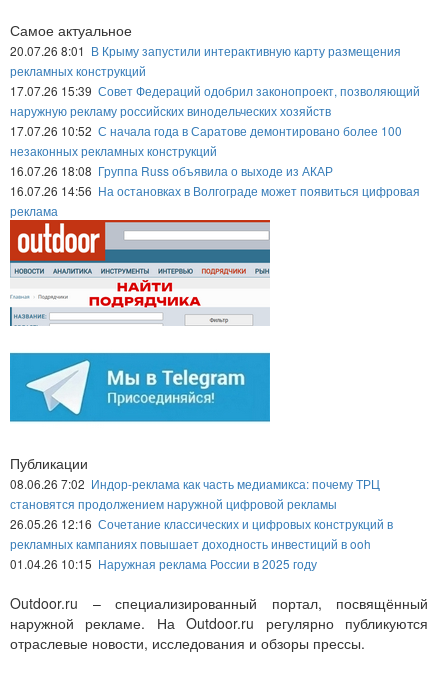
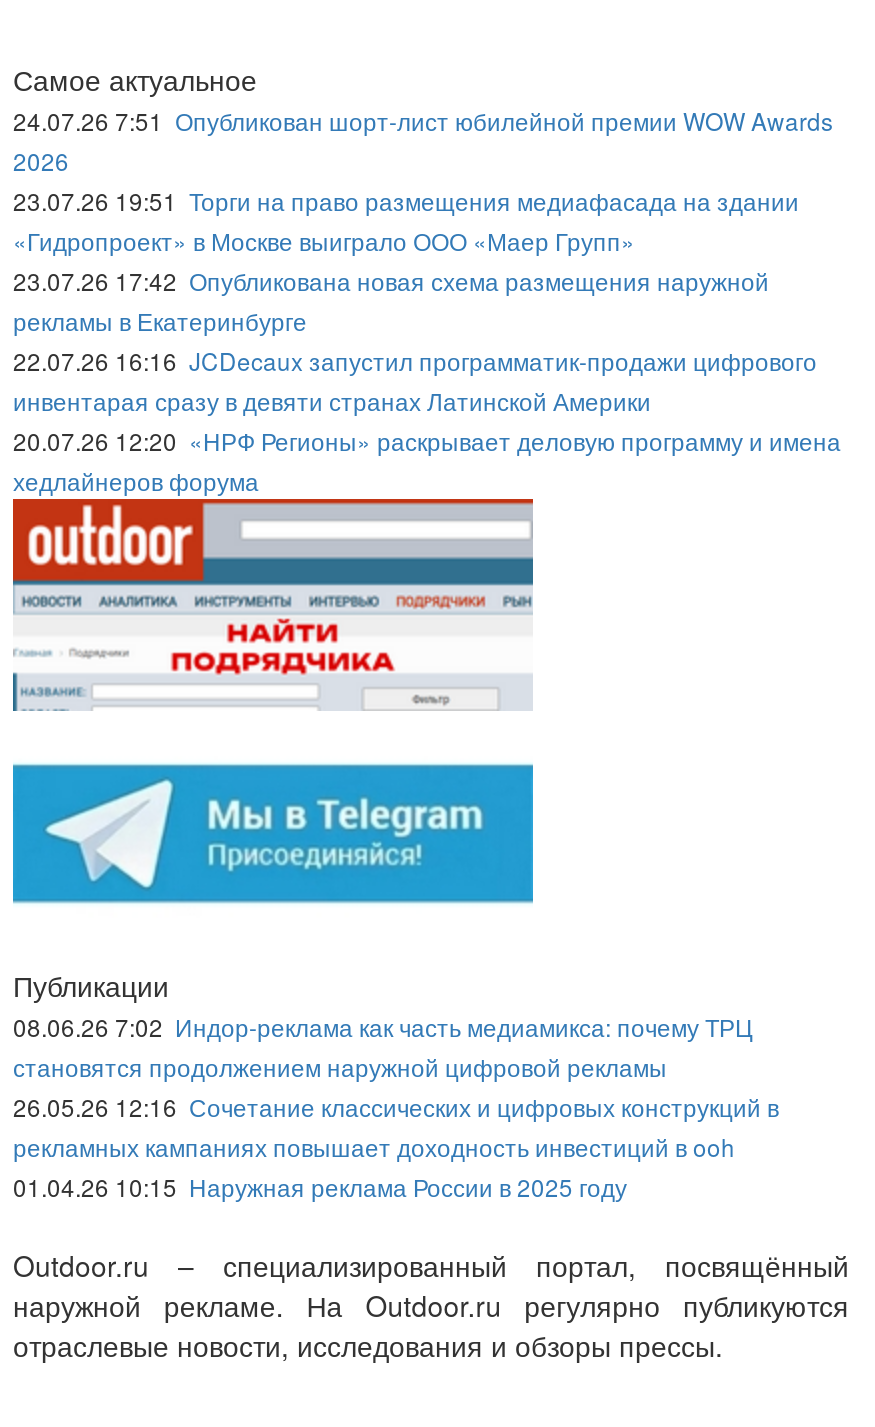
- 20.07.26 8:01 В Крыму запустили интерактивную карту размещения
- рекламных конструкций
- 17.07.26 15:39 Совет Федераций одобрил законопроект, позволяющий
- наружную рекламу российских винодельческих хозяйств
- 17.07.26 10:52 С начала года в Саратове демонтировано более 100
- незаконных рекламных конструкций
- 16.07.26 18:08 Группа Russ объявила о выходе из АКАР
- 16.07.26 14:56 На остановках в Волгограде может появиться цифровая
- реклама
+ 24.07.26 7:51 Опубликован шорт-лист юбилейной премии WOW Awards
+ 2026
+ 23.07.26 19:51 Торги на право размещения медиафасада на здании
+ «Гидропроект» в Москве выиграло ООО «Маер Групп»
+ 23.07.26 17:42 Опубликована новая схема размещения наружной
+ рекламы в Екатеринбурге
+ 22.07.26 16:16 JCDecaux запустил программатик-продажи цифрового
+ инвентарая сразу в девяти странах Латинской Америки
+ 20.07.26 12:20 «НРФ Регионы» раскрывает деловую программу и имена
+ хедлайнеров форума
